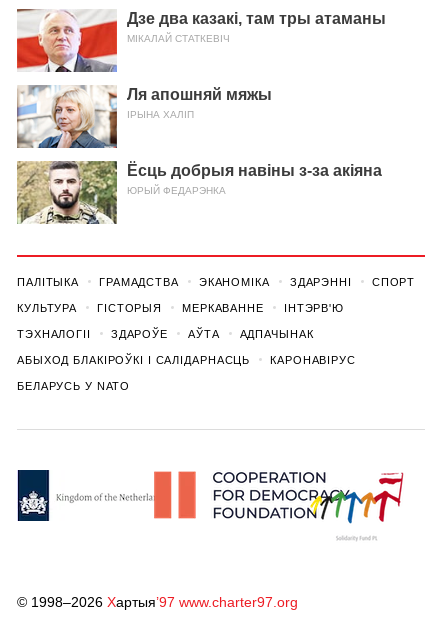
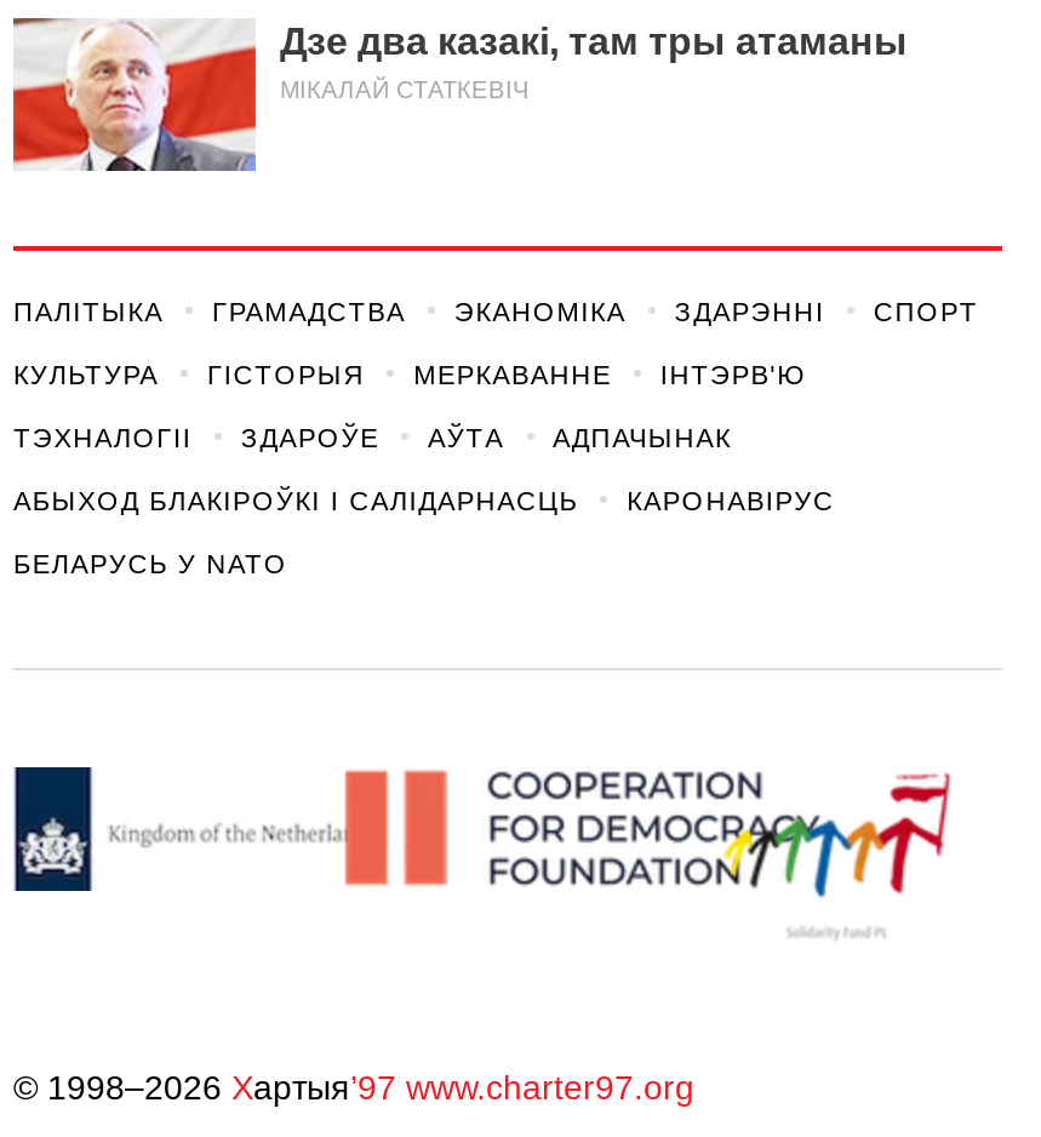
- [image]
- Ля апошняй мяжы
- ІРЫНА ХАЛІП
- Ёсць добрыя навіны з-за акіяна
- ЮРЫЙ ФЕДАРЭНКА

- [image]
